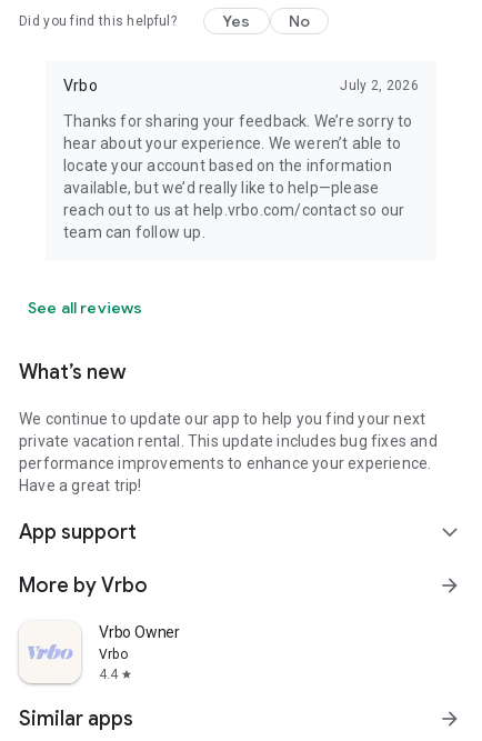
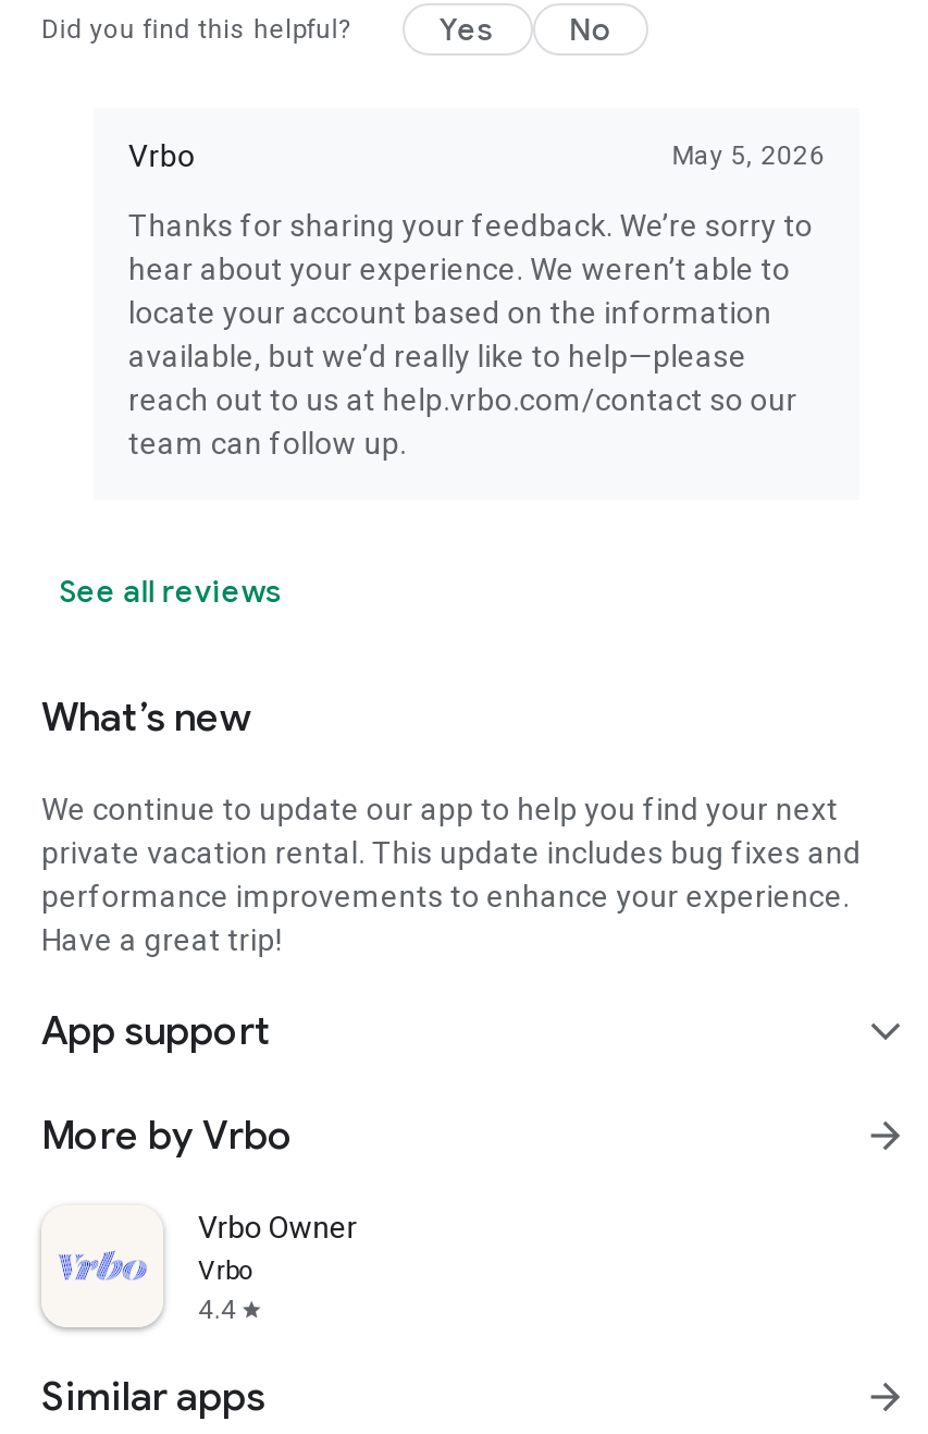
- July 2, 2026
+ May 5, 2026
